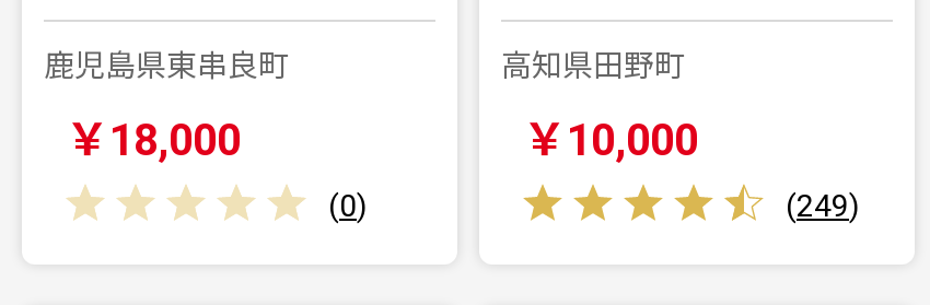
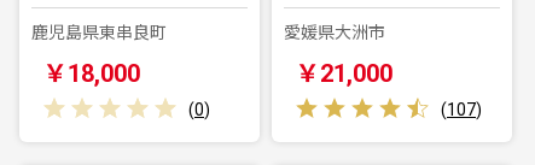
- 高知県田野町
+ 愛媛県大洲市

- ￥10,000
- (249)
+ ￥21,000
+ (107)
